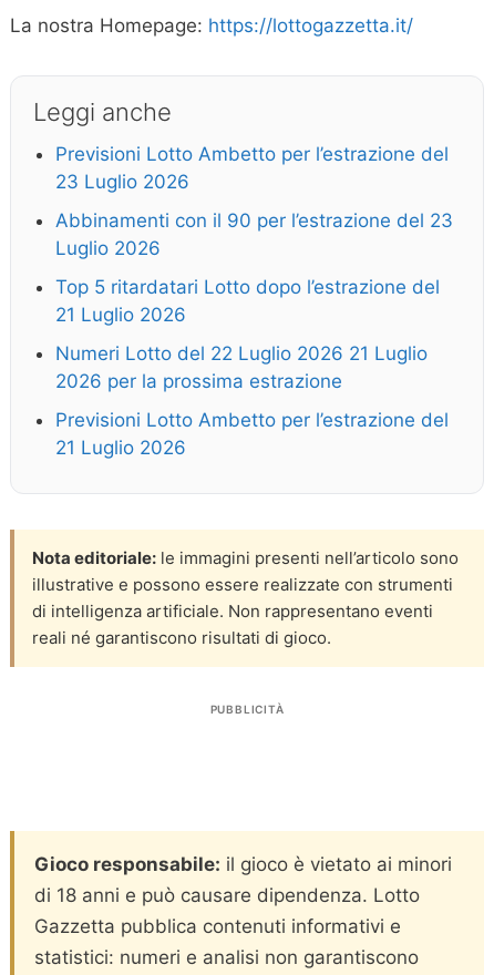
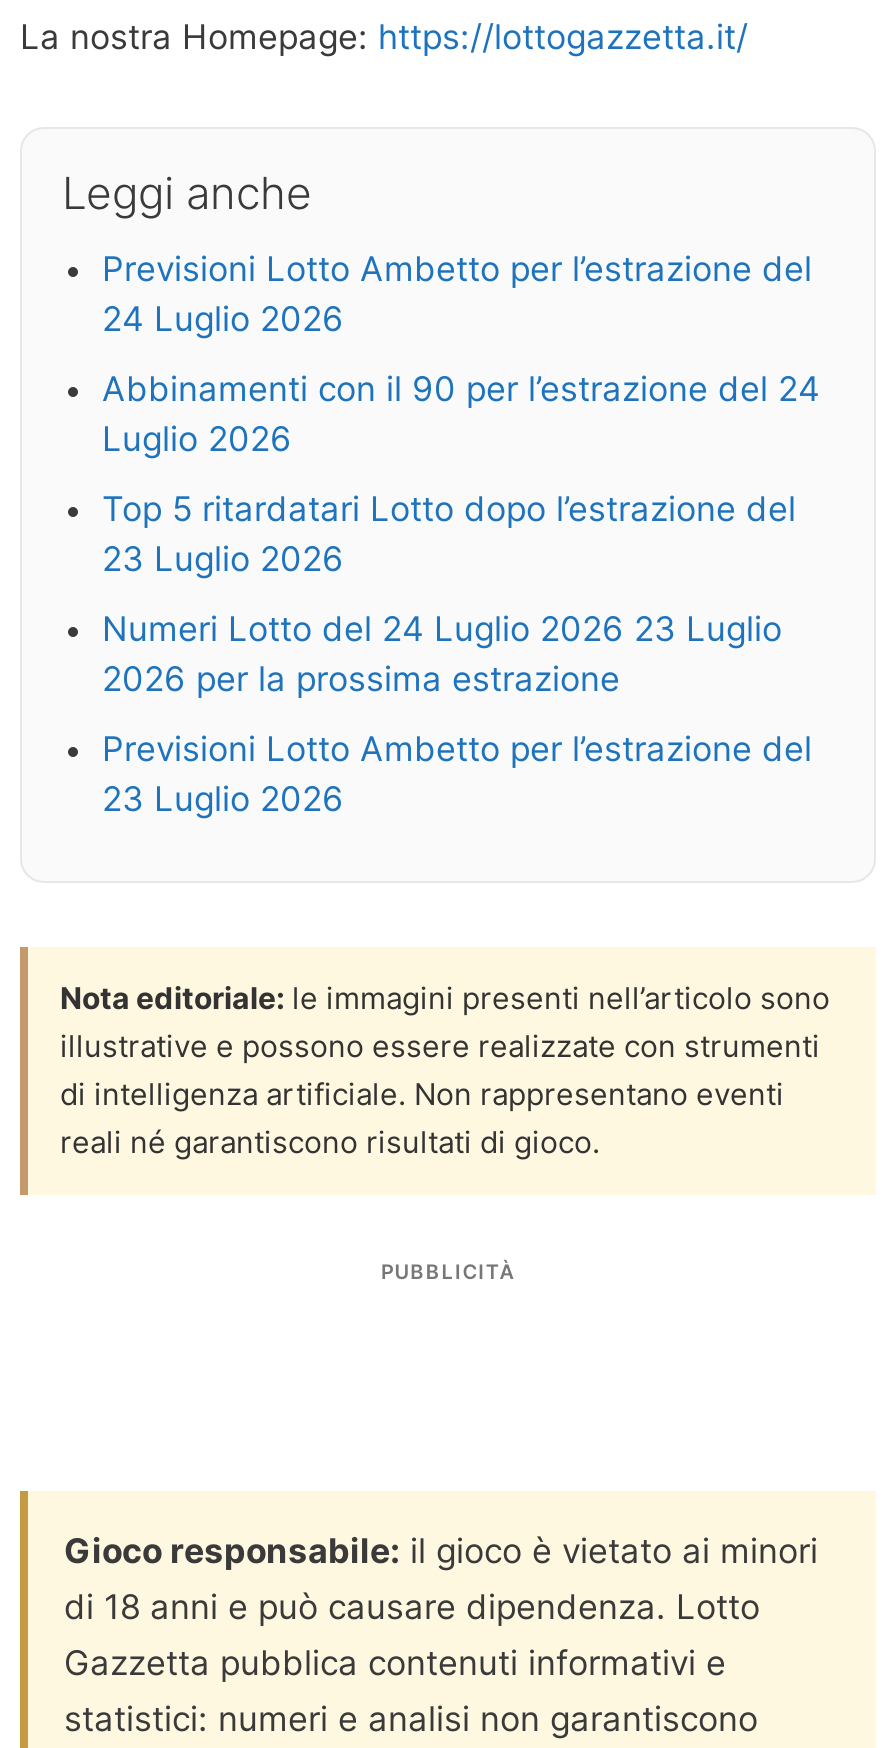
- 23 Luglio 2026
+ 24 Luglio 2026

- Abbinamenti con il 90 per l’estrazione del 23
+ Abbinamenti con il 90 per l’estrazione del 24

- 21 Luglio 2026
+ 23 Luglio 2026

- Numeri Lotto del 22 Luglio 2026 21 Luglio
+ Numeri Lotto del 24 Luglio 2026 23 Luglio

- 21 Luglio 2026
+ 23 Luglio 2026
